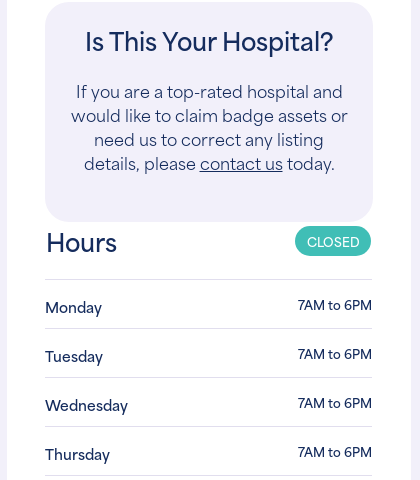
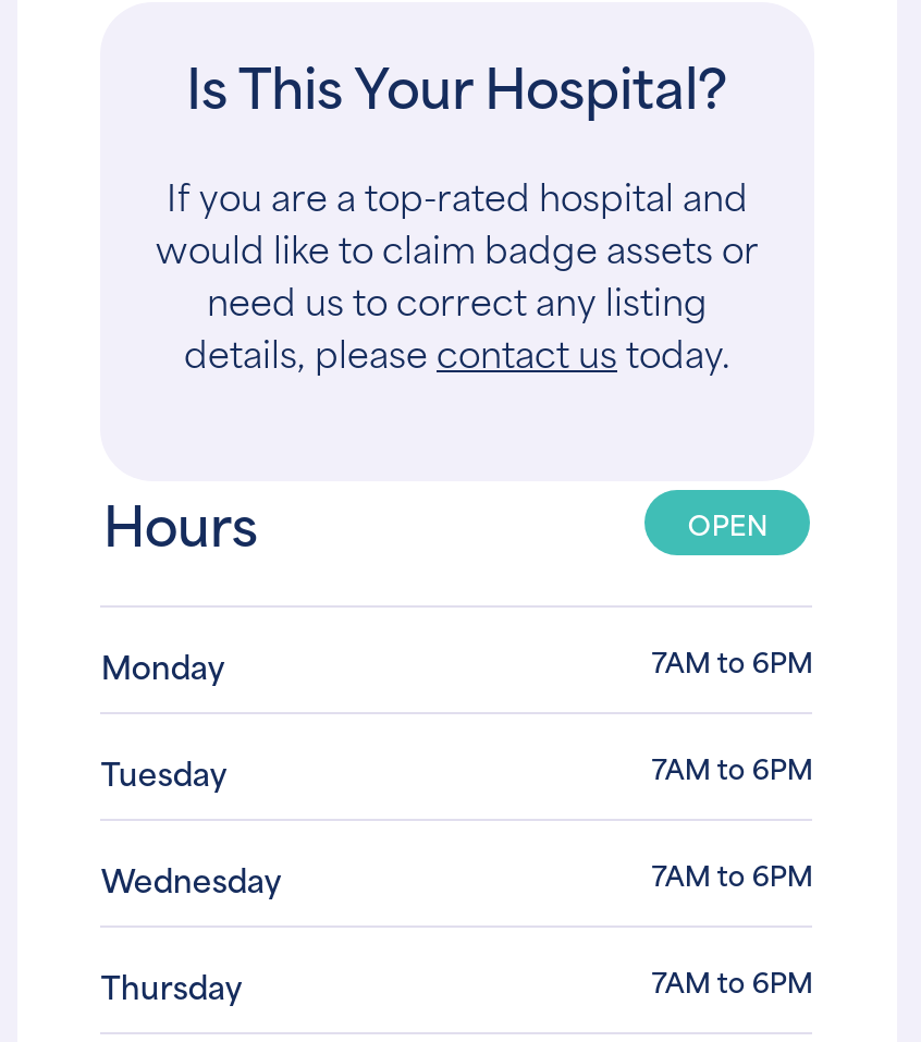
- CLOSED
+ OPEN
